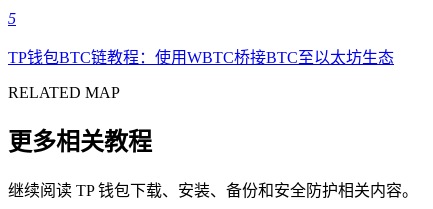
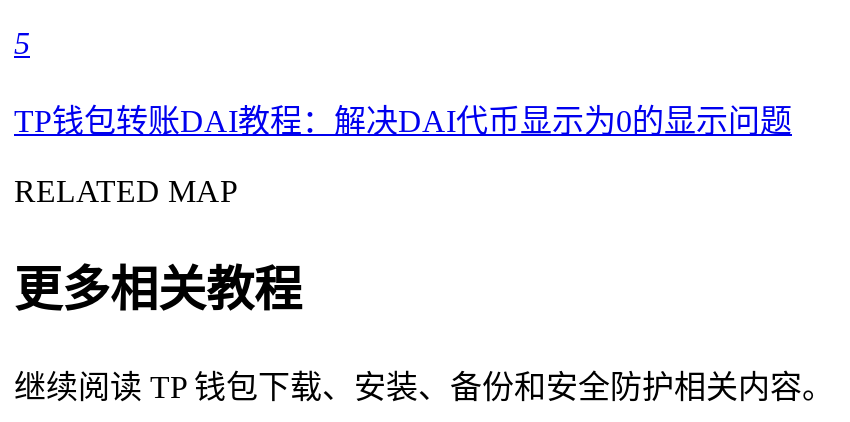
- TP钱包BTC链教程：使用WBTC桥接BTC至以太坊生态
+ TP钱包转账DAI教程：解决DAI代币显示为0的显示问题
